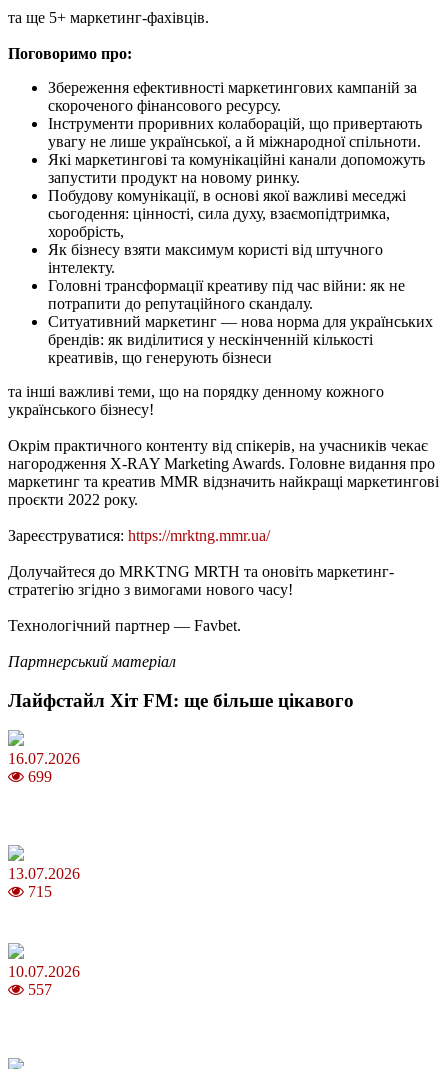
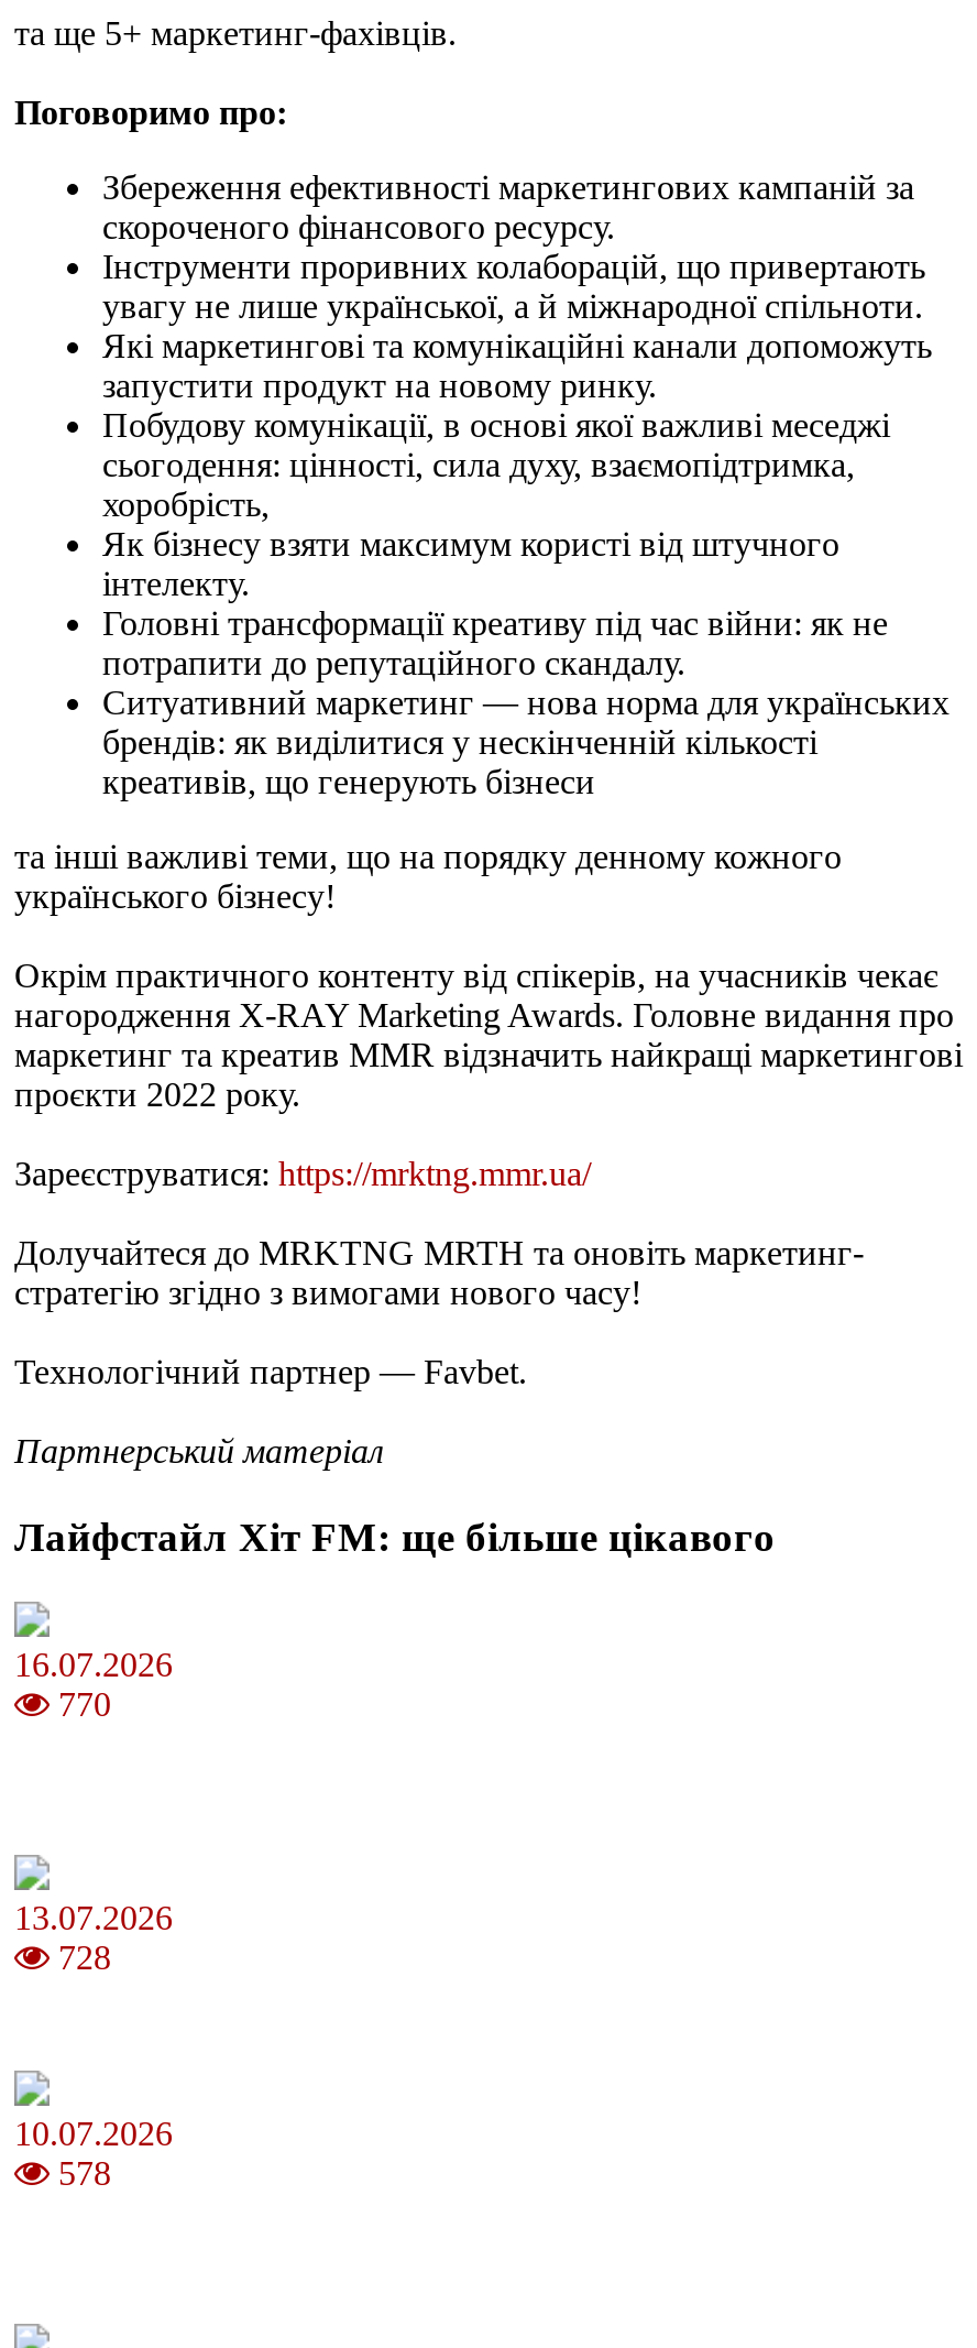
- 699
+ 770

- 715
+ 728

- 557
+ 578
